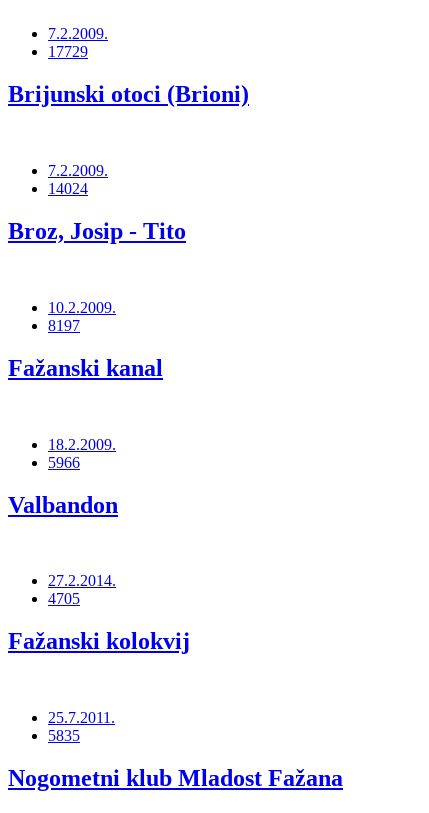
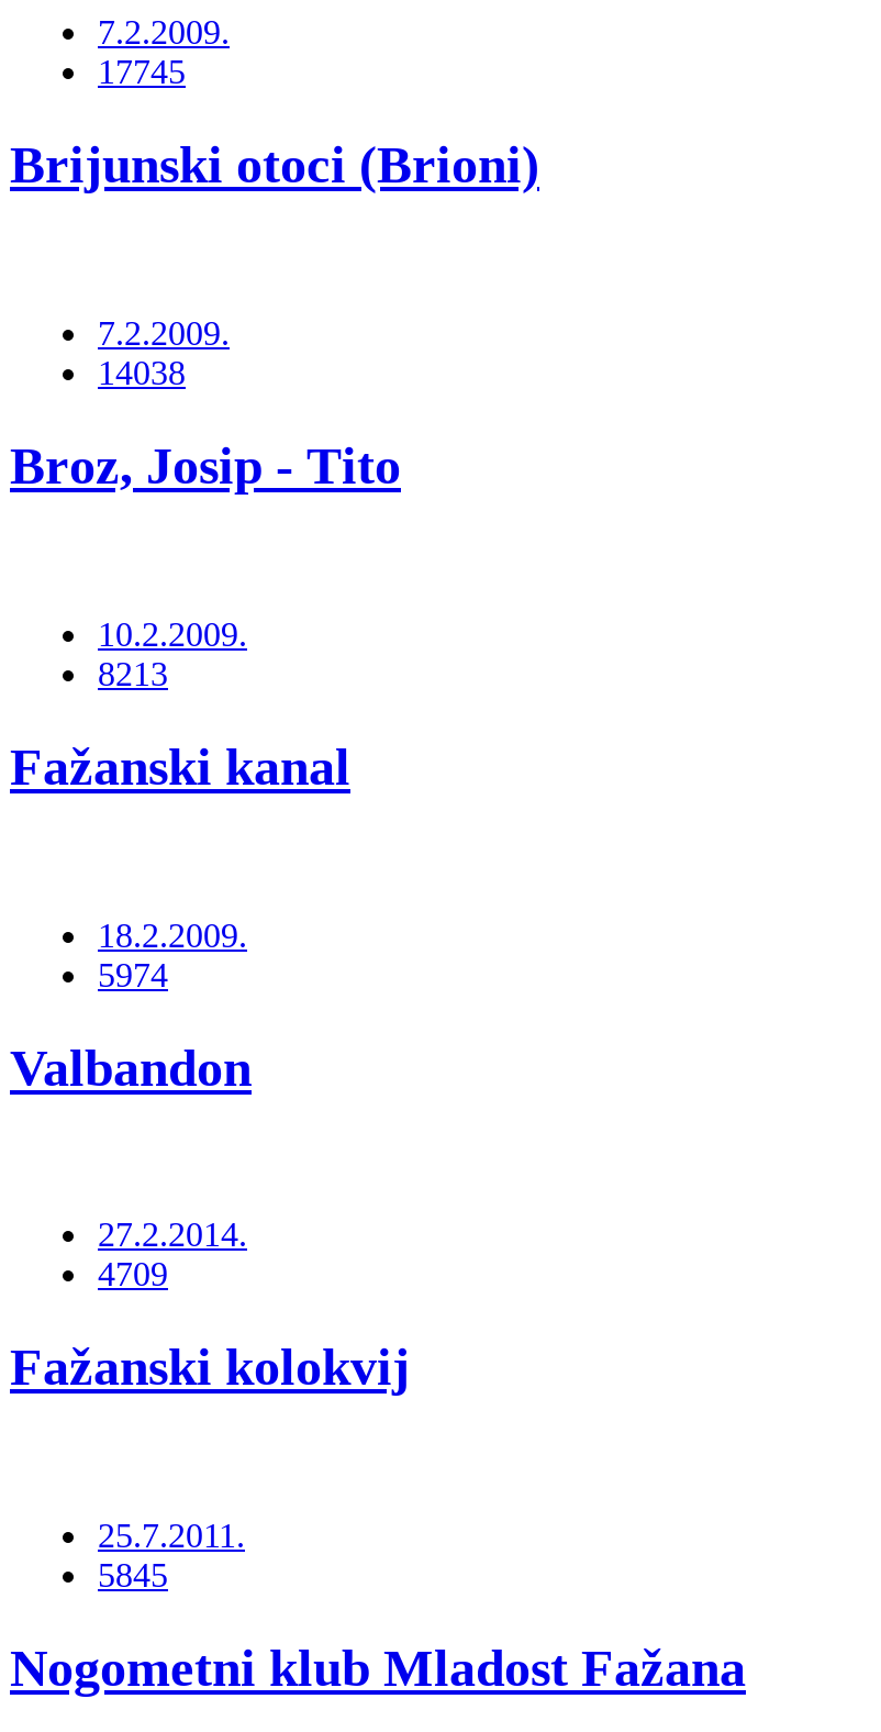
- 17729
+ 17745

- 14024
+ 14038

- 8197
+ 8213

- 5966
+ 5974

- 4705
+ 4709

- 5835
+ 5845
